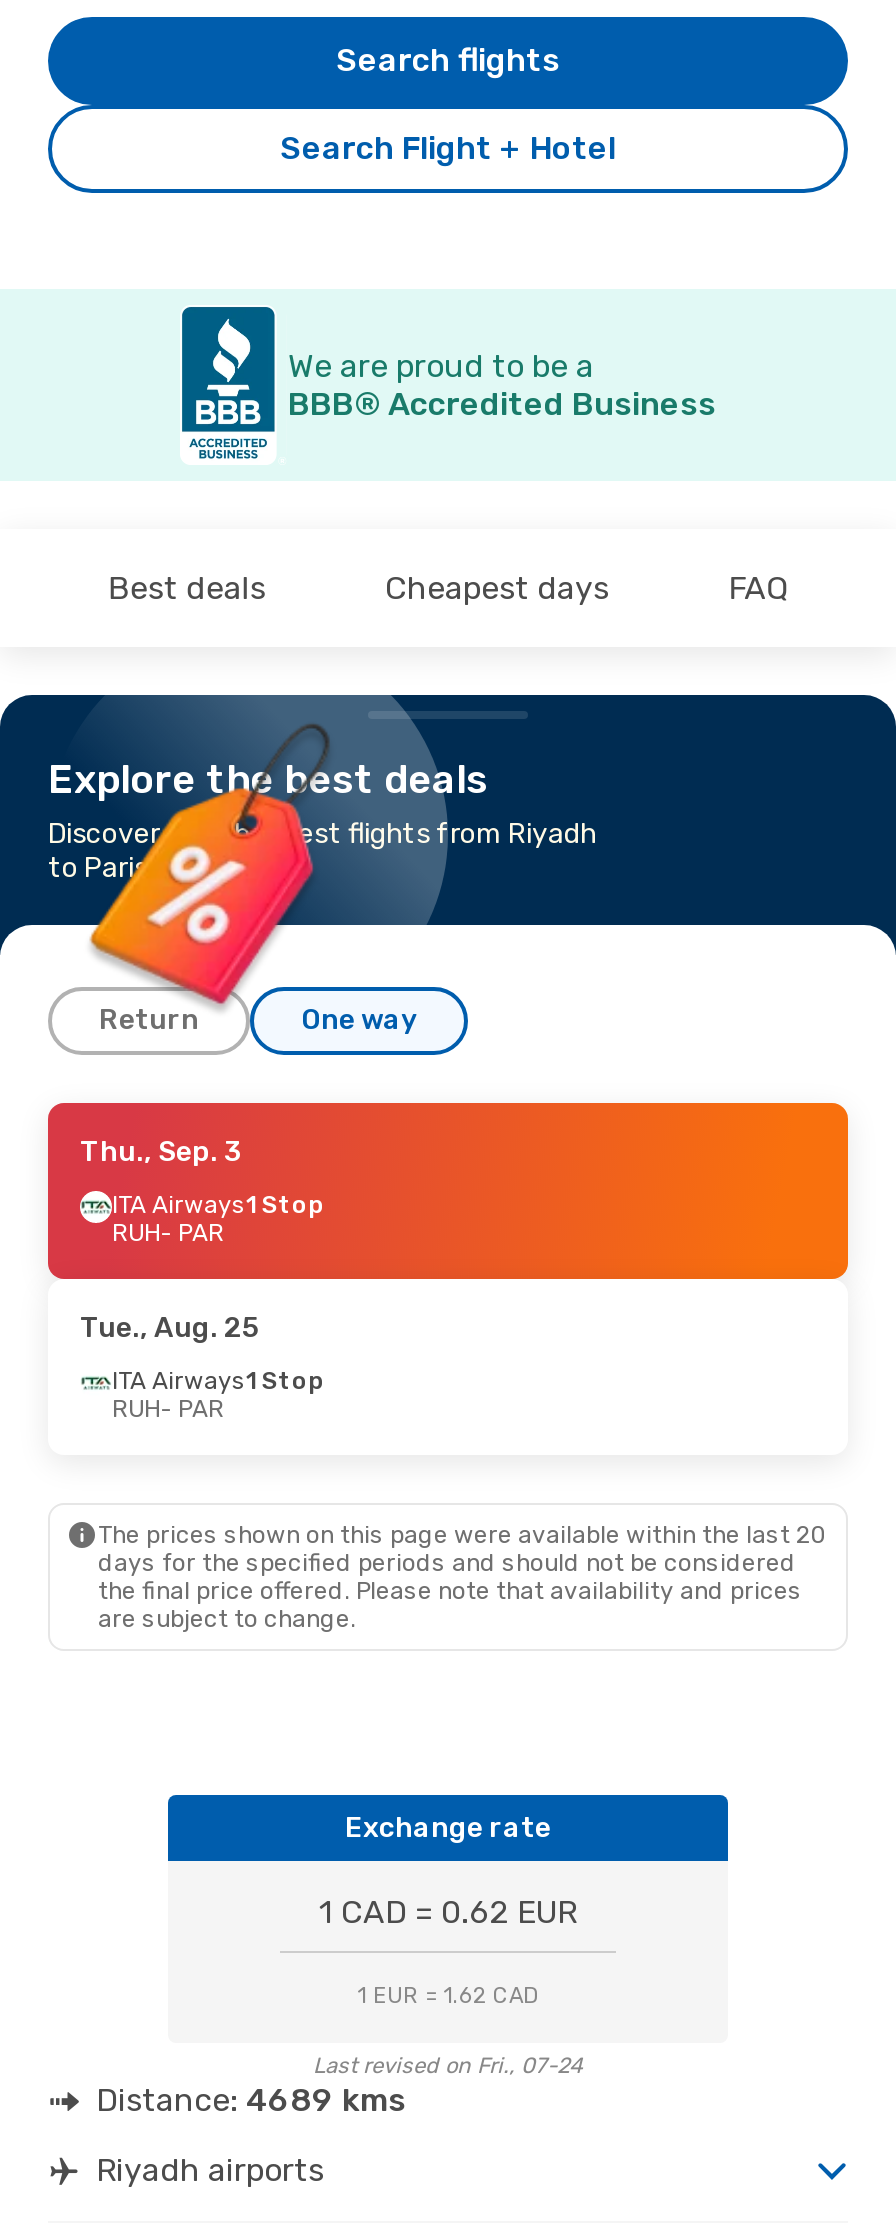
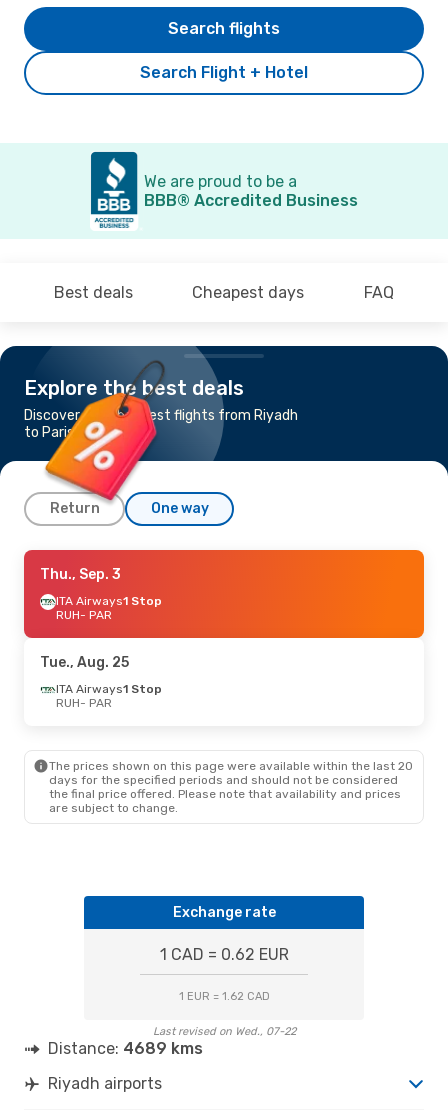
- Last revised on Fri., 07-24
+ Last revised on Wed., 07-22
